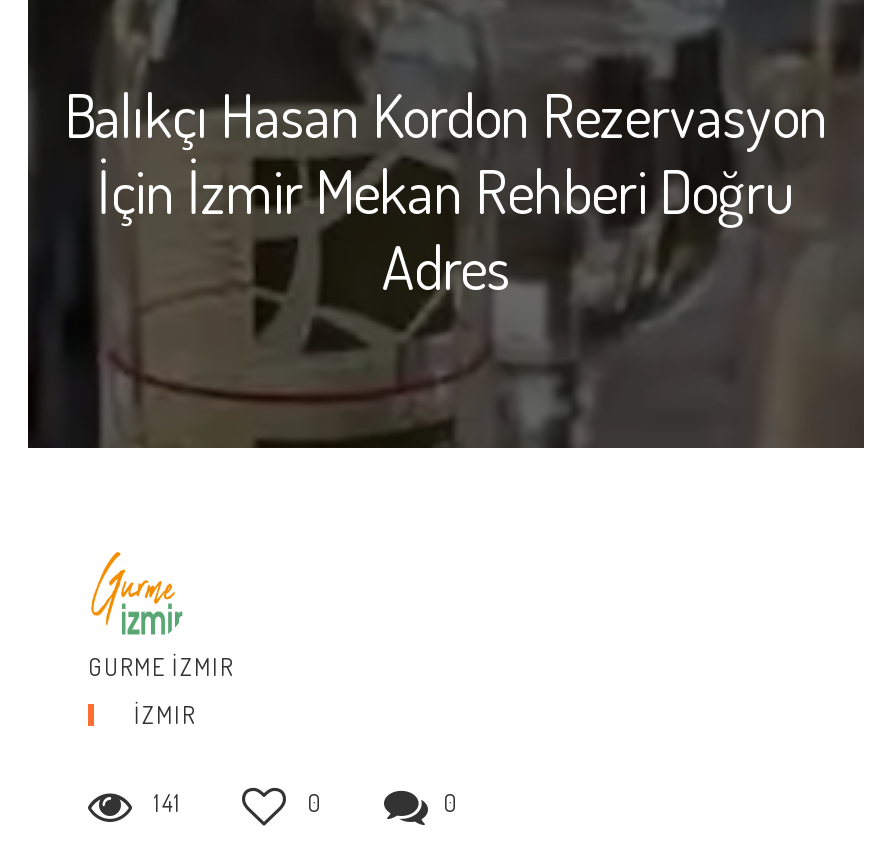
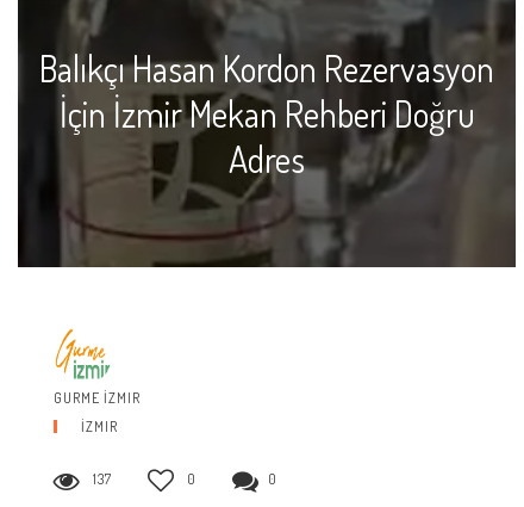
- 141
+ 137
